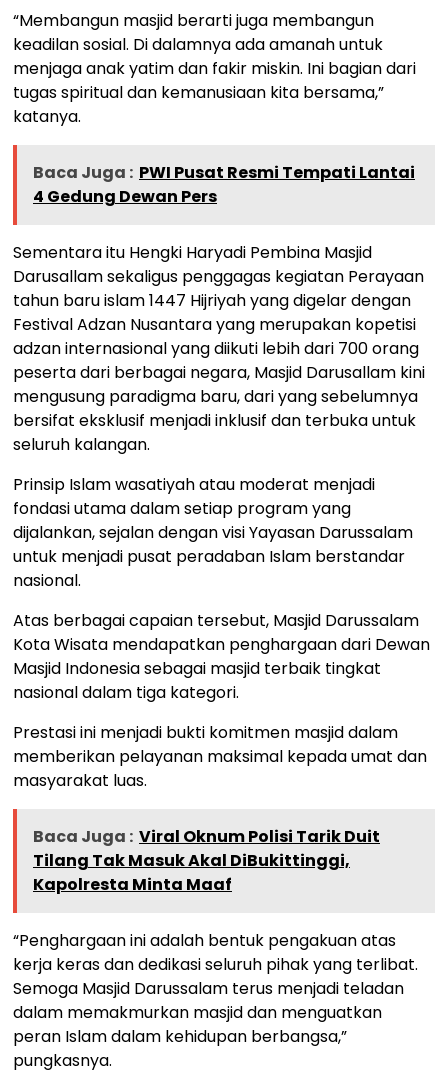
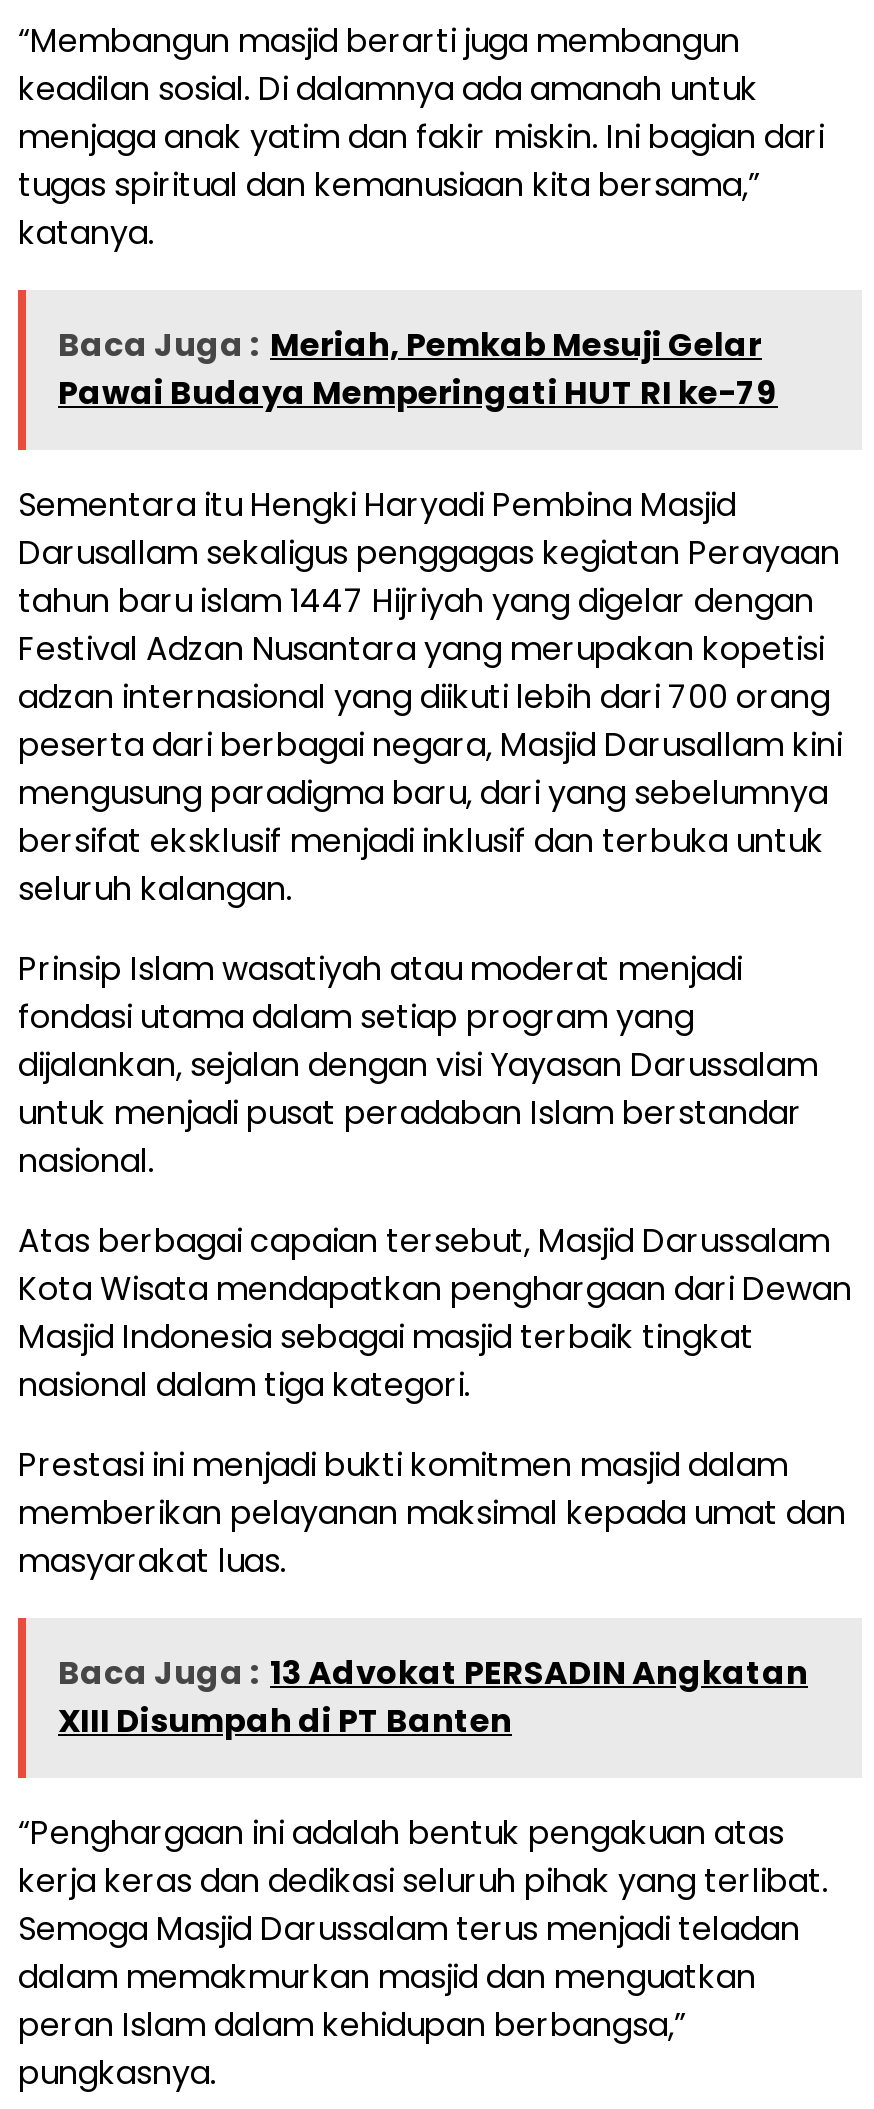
- Baca Juga : PWI Pusat Resmi Tempati Lantai
- 4 Gedung Dewan Pers
+ Baca Juga : Meriah, Pemkab Mesuji Gelar
+ Pawai Budaya Memperingati HUT RI ke-79

- Baca Juga : Viral Oknum Polisi Tarik Duit
- Tilang Tak Masuk Akal DiBukittinggi,
- Kapolresta Minta Maaf
+ Baca Juga : 13 Advokat PERSADIN Angkatan
+ XIII Disumpah di PT Banten
